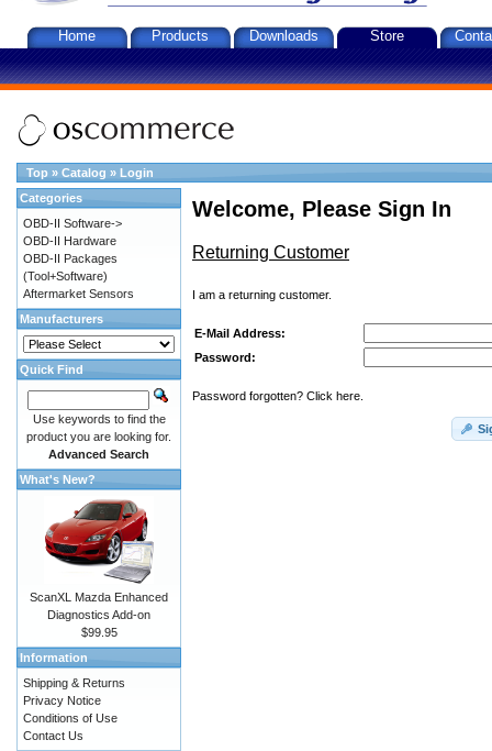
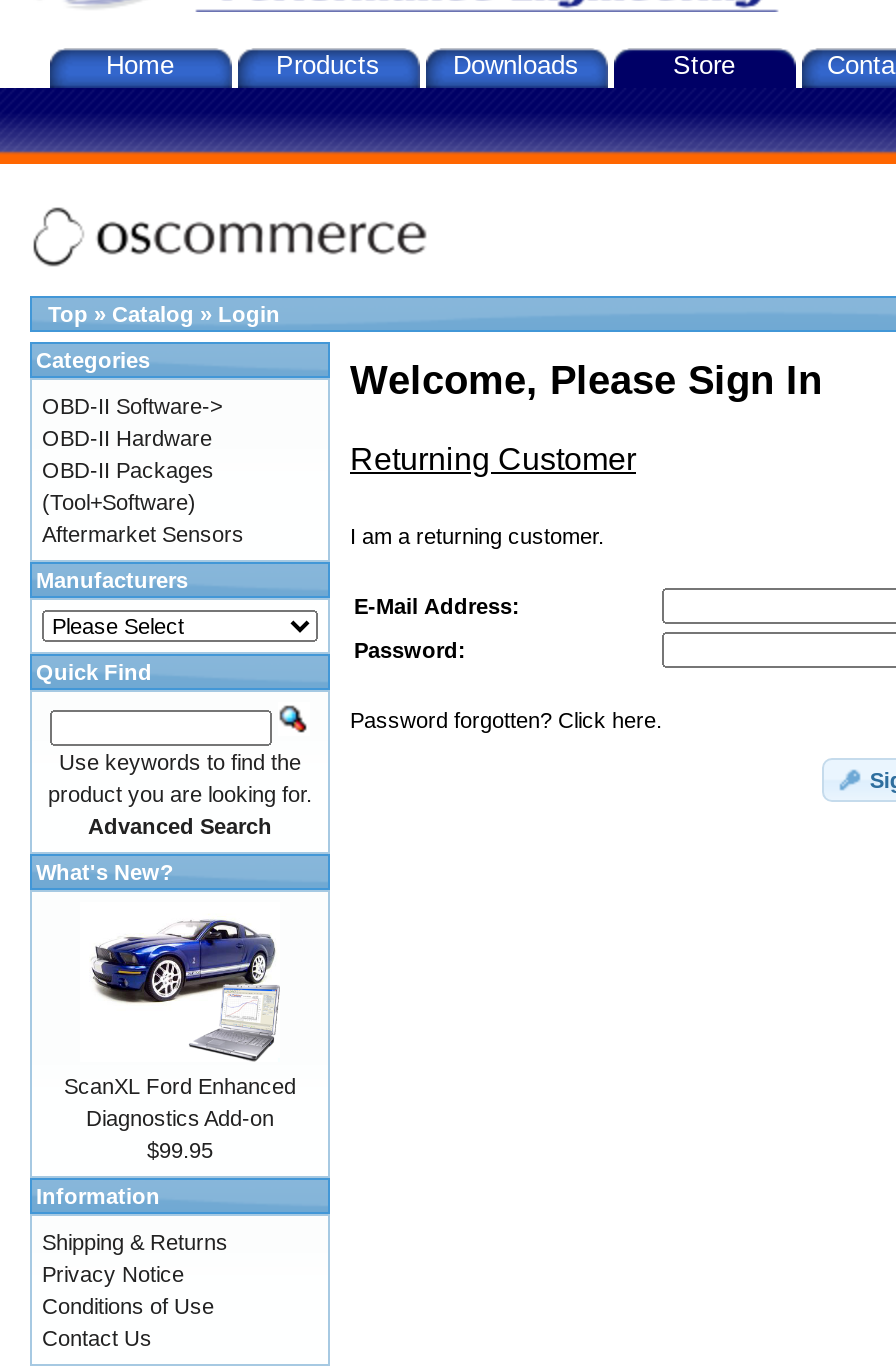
- [image]
- ScanXL Mazda Enhanced
+ [image]
+ ScanXL Ford Enhanced
